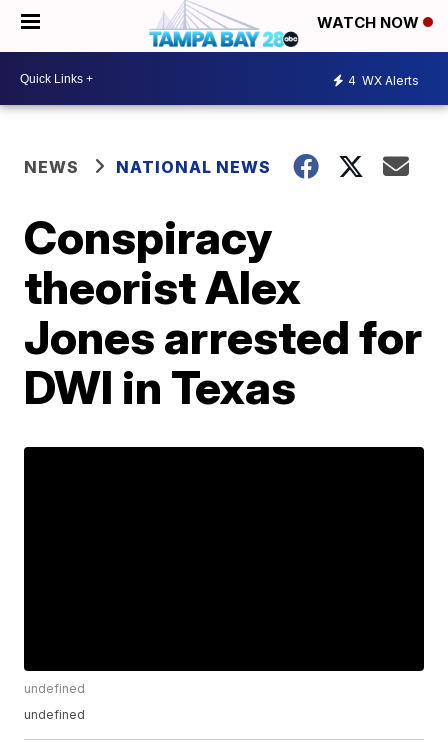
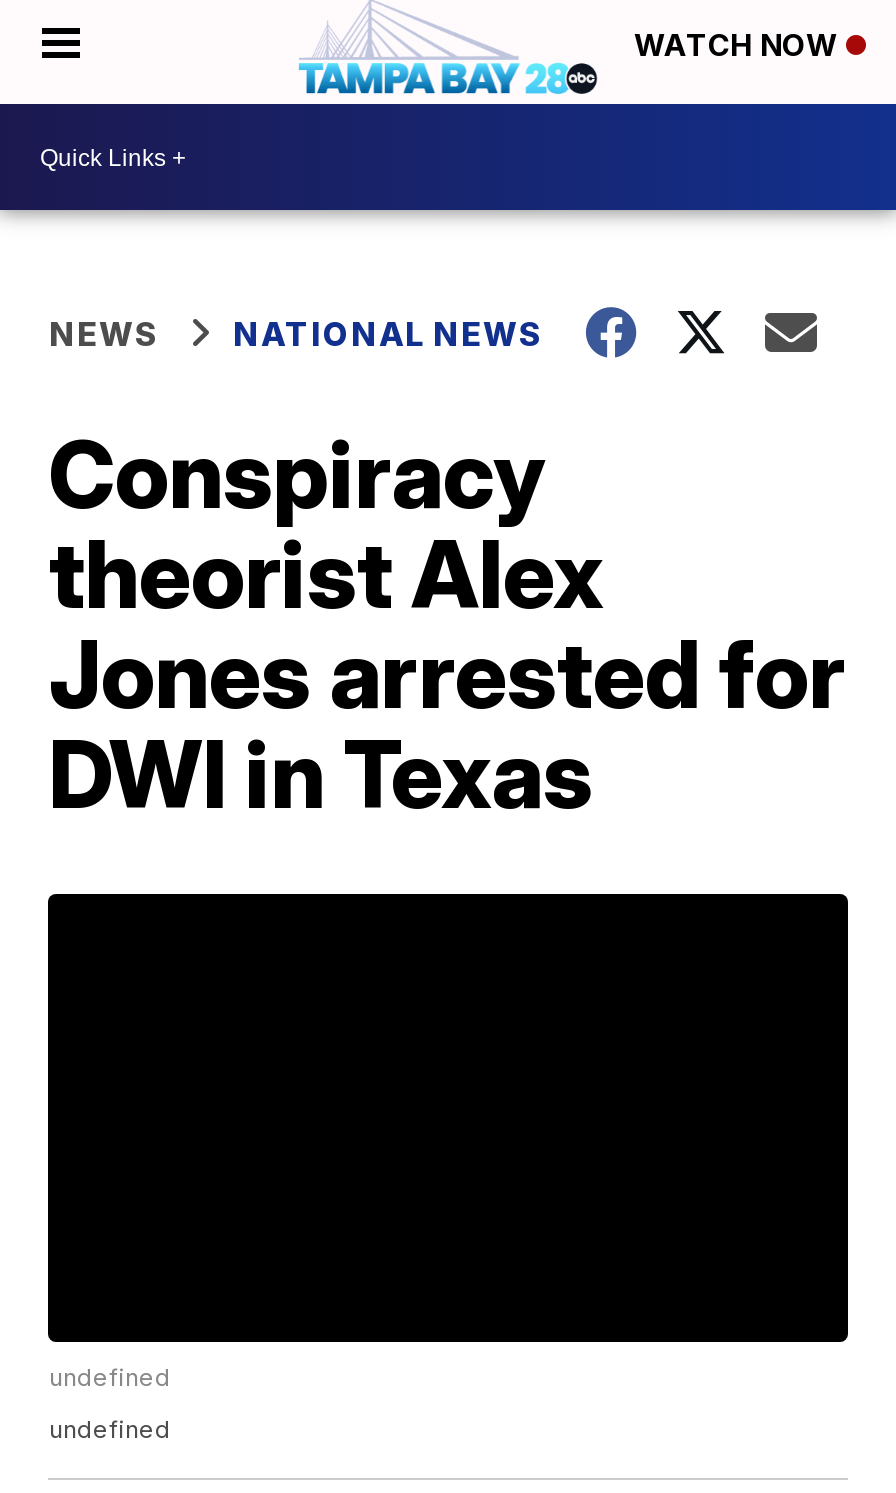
- 4 WX Alerts
